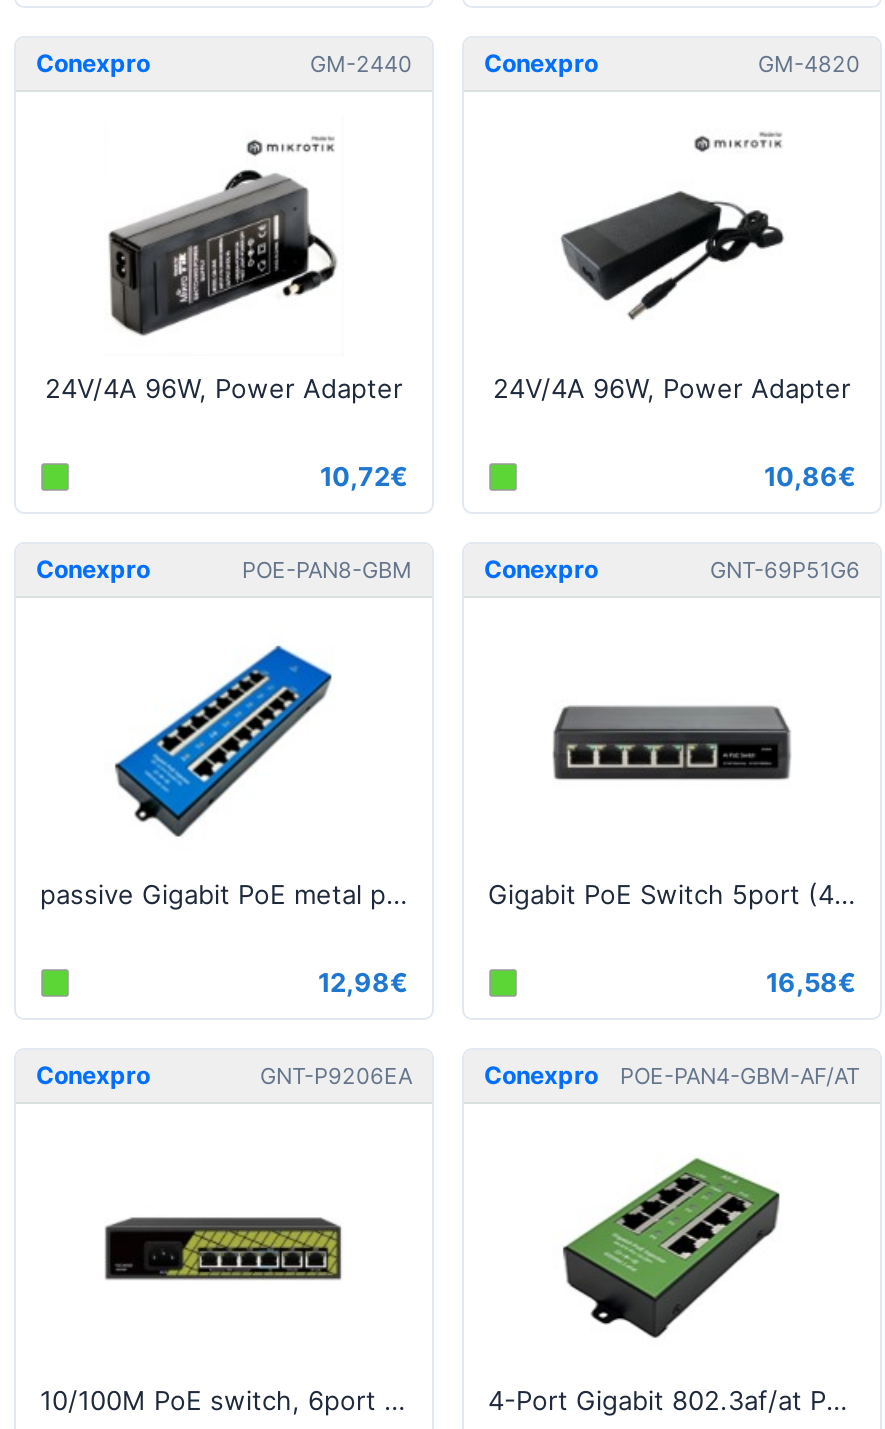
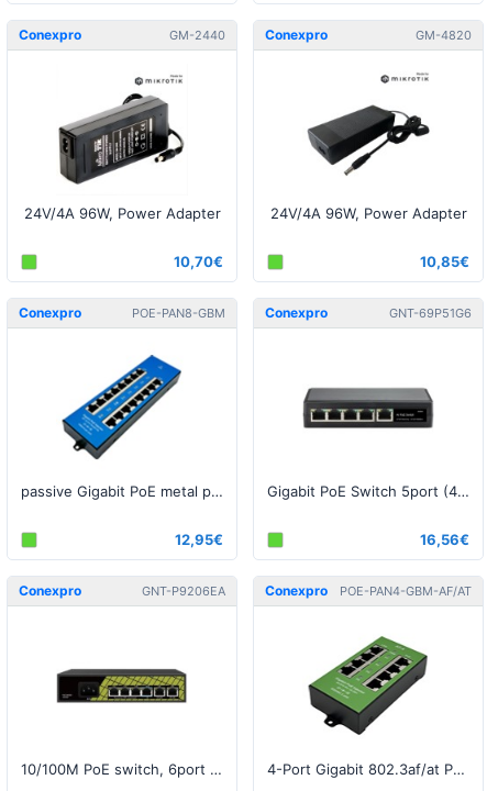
- 10,72€
+ 10,70€

- 10,86€
+ 10,85€

- 12,98€
+ 12,95€

- 16,58€
+ 16,56€
